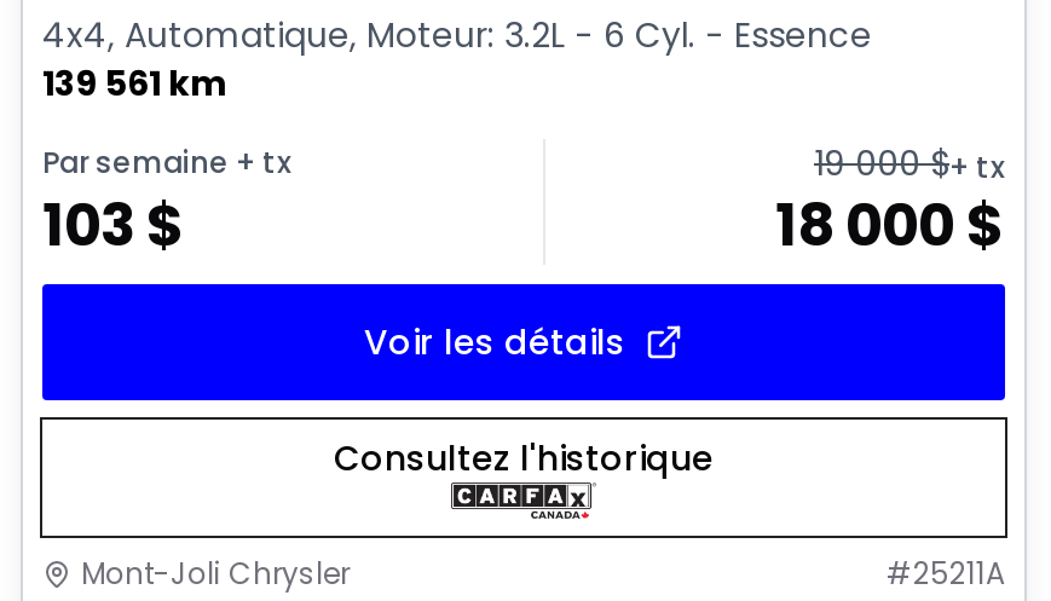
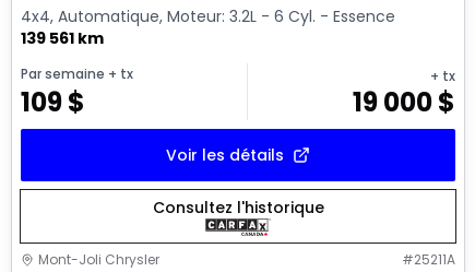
- 19 000$+ tx
- 18 000 $
+ + tx
+ 19 000 $

- 103 $
+ 109 $
